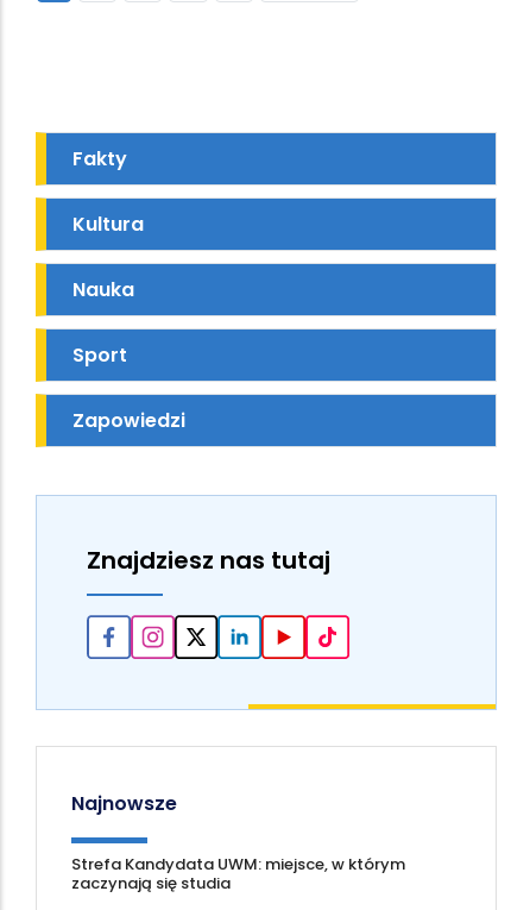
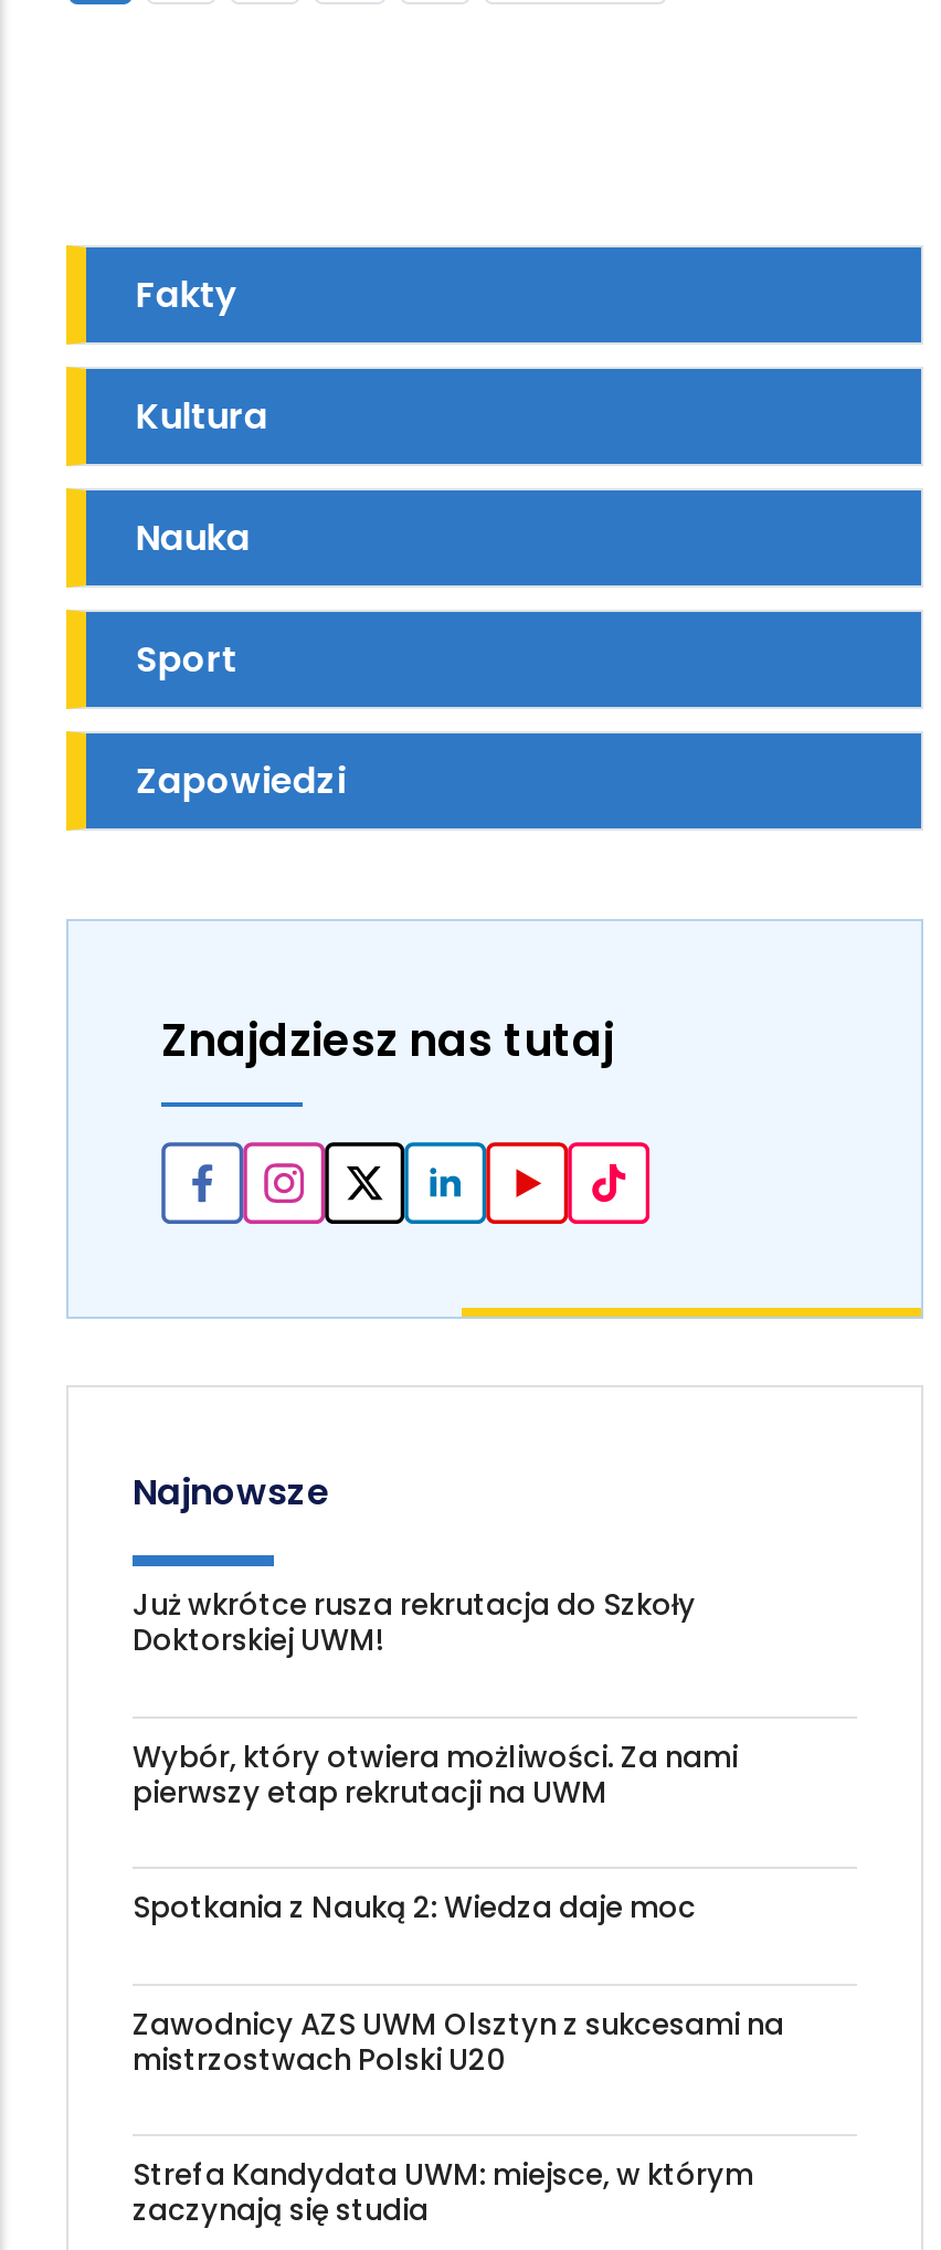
+ Już wkrótce rusza rekrutacja do Szkoły
+ Doktorskiej UWM!
+ Wybór, który otwiera możliwości. Za nami
+ pierwszy etap rekrutacji na UWM
+ Spotkania z Nauką 2: Wiedza daje moc
+ Zawodnicy AZS UWM Olsztyn z sukcesami na
+ mistrzostwach Polski U20
